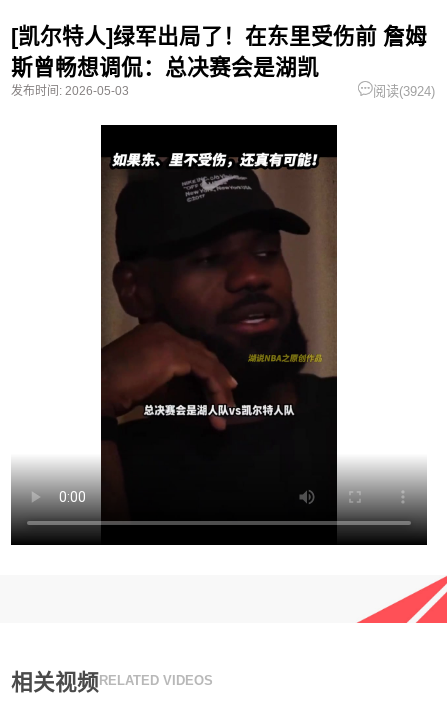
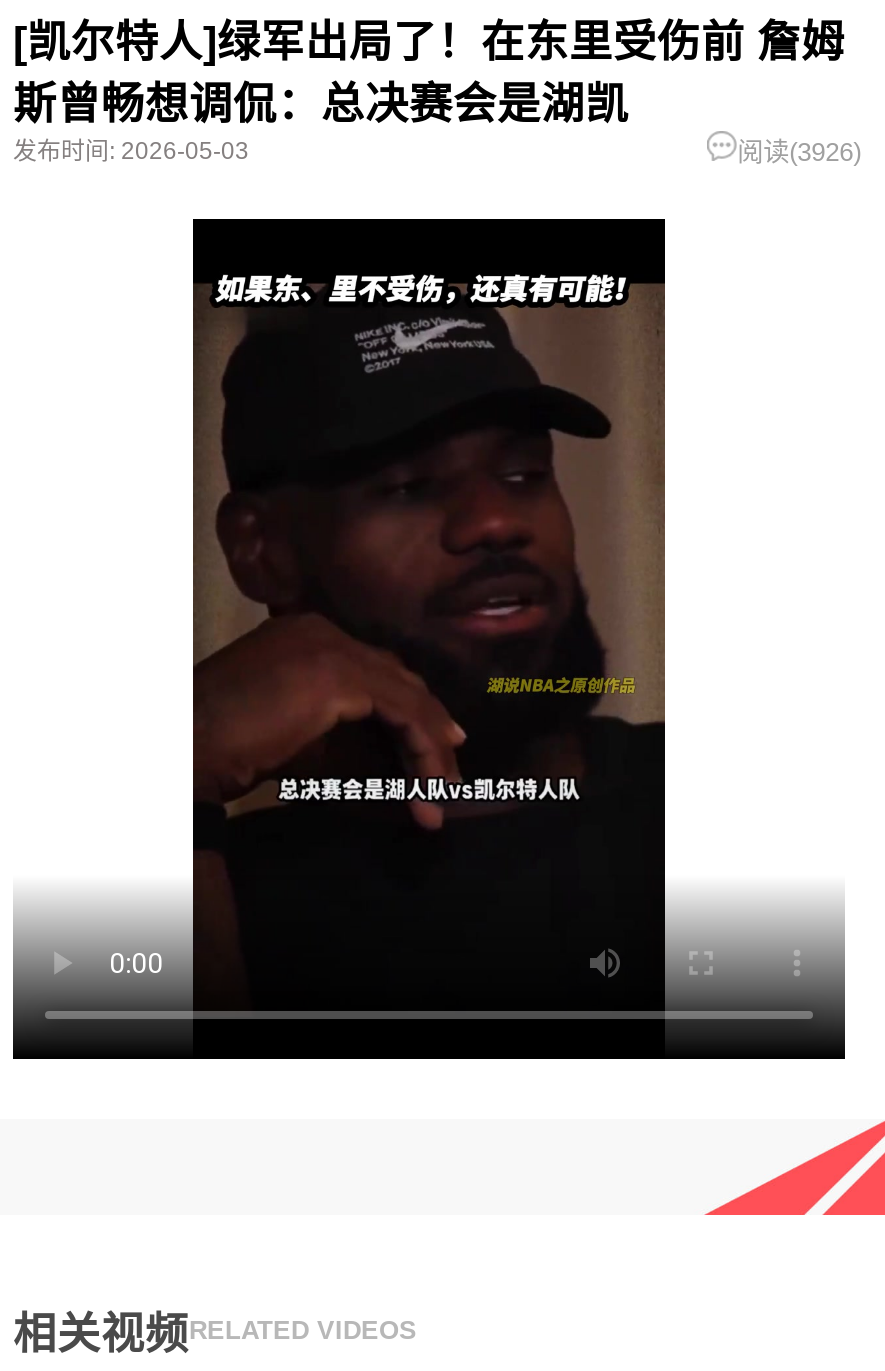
- 阅读(3924)
+ 阅读(3926)
